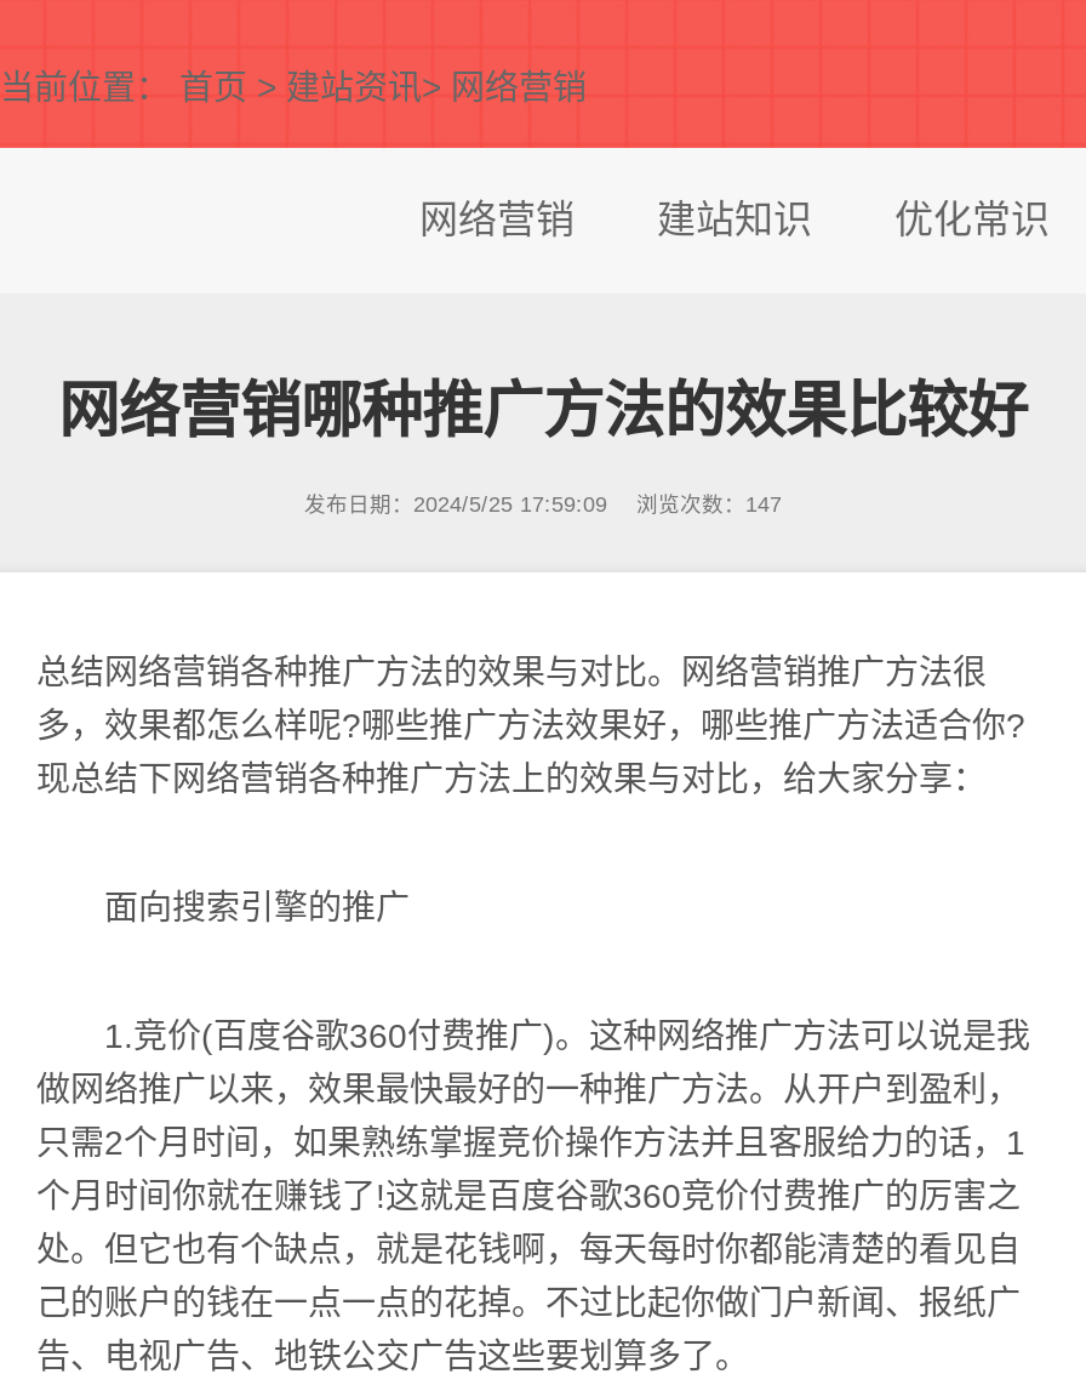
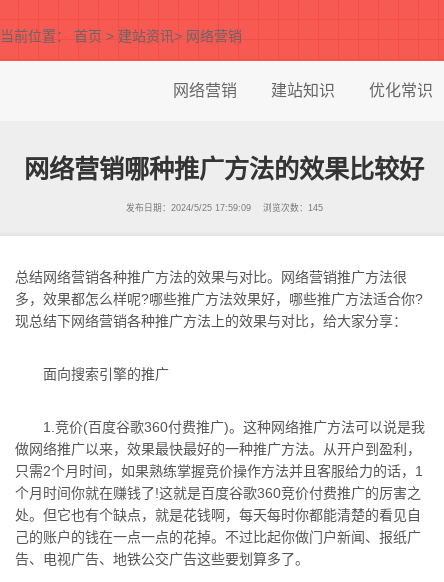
- 发布日期：2024/5/25 17:59:09 浏览次数：147
+ 发布日期：2024/5/25 17:59:09 浏览次数：145
